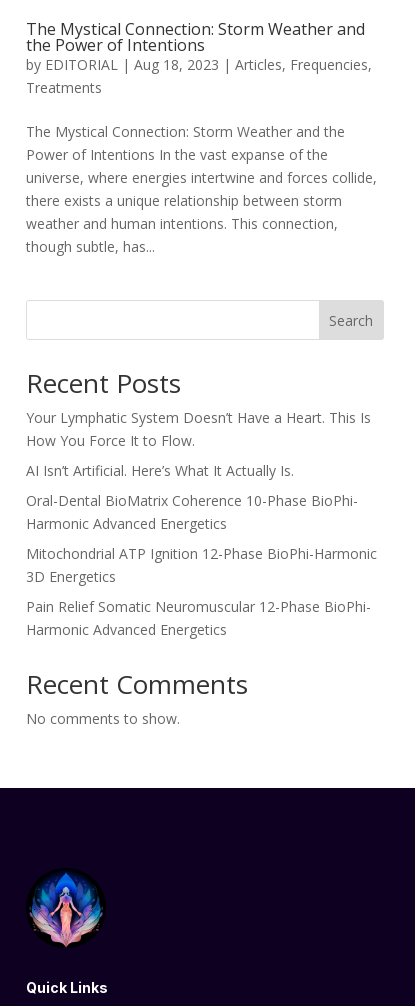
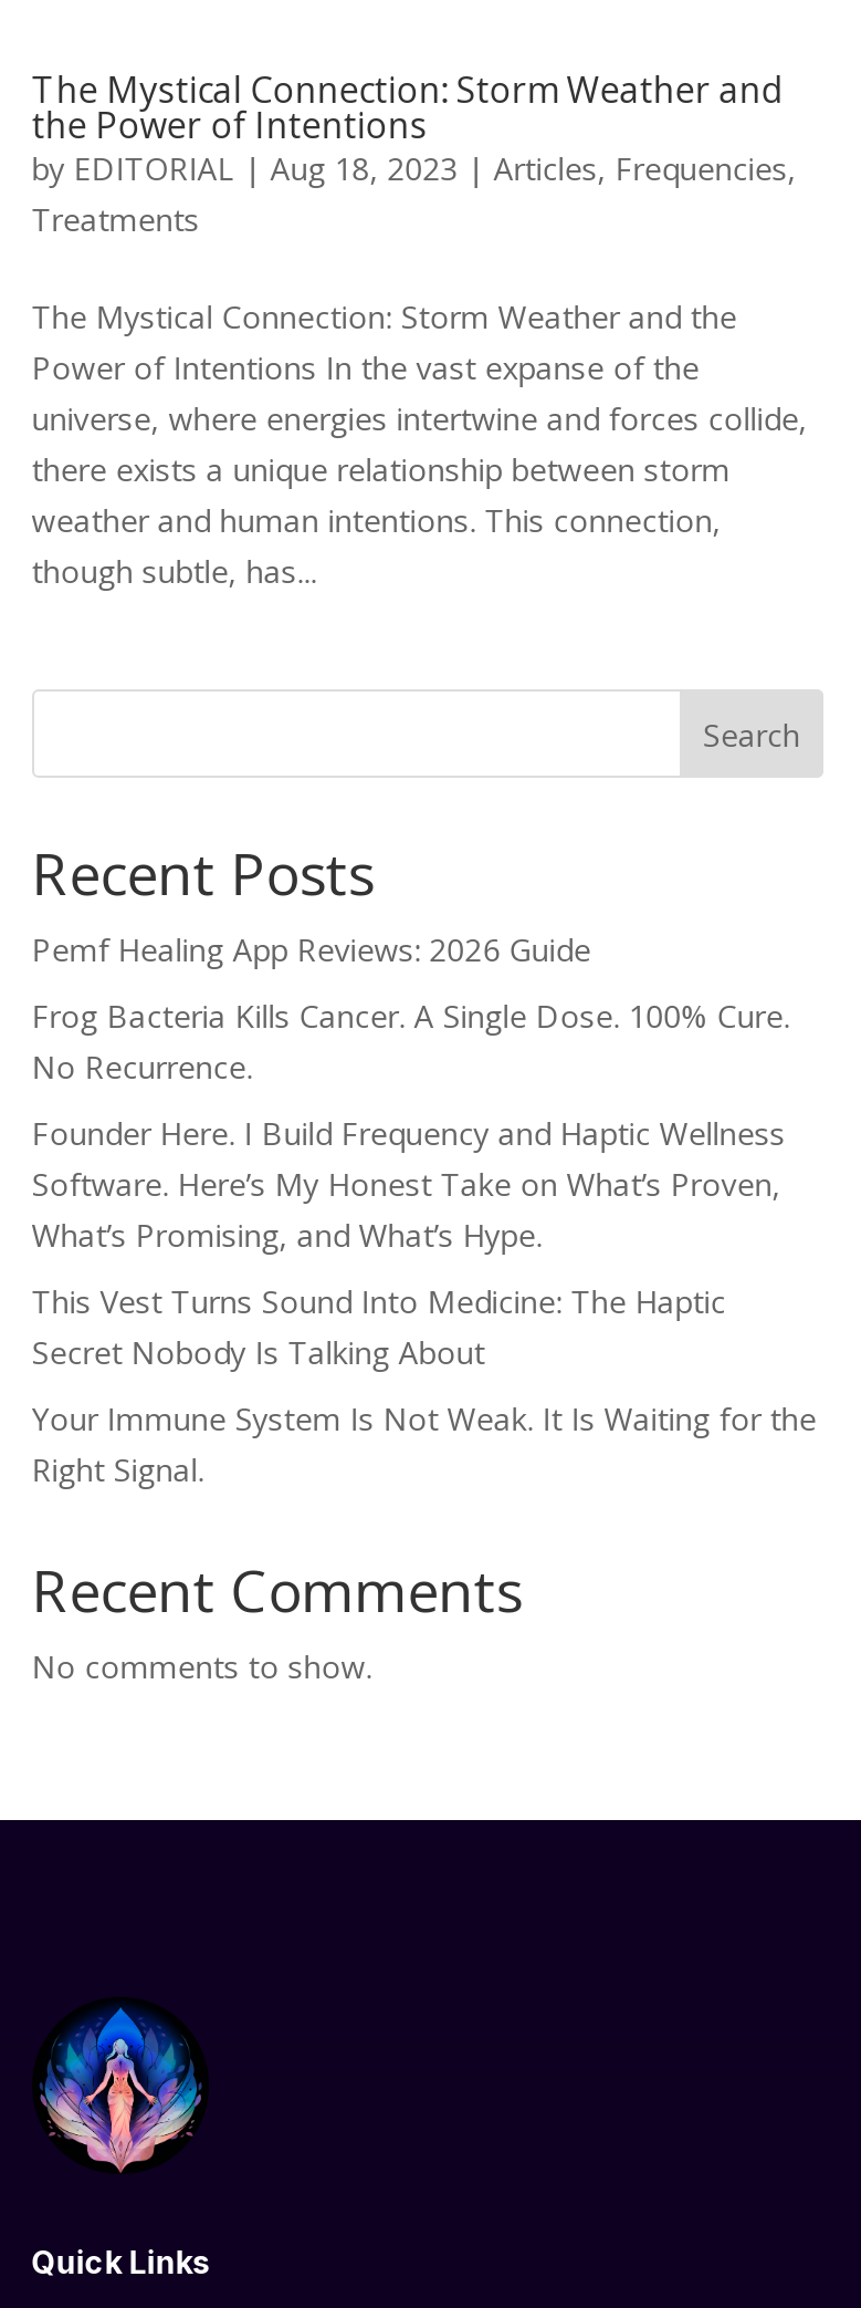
- Your Lymphatic System Doesn’t Have a Heart. This Is
- How You Force It to Flow.
+ Pemf Healing App Reviews: 2026 Guide

- AI Isn’t Artificial. Here’s What It Actually Is.
+ Frog Bacteria Kills Cancer. A Single Dose. 100% Cure.
+ No Recurrence.

- Oral-Dental BioMatrix Coherence 10-Phase BioPhi-
- Harmonic Advanced Energetics
+ Founder Here. I Build Frequency and Haptic Wellness
+ Software. Here’s My Honest Take on What’s Proven,
+ What’s Promising, and What’s Hype.

- Mitochondrial ATP Ignition 12-Phase BioPhi-Harmonic
- 3D Energetics
+ This Vest Turns Sound Into Medicine: The Haptic
+ Secret Nobody Is Talking About

- Pain Relief Somatic Neuromuscular 12-Phase BioPhi-
- Harmonic Advanced Energetics
+ Your Immune System Is Not Weak. It Is Waiting for the
+ Right Signal.
